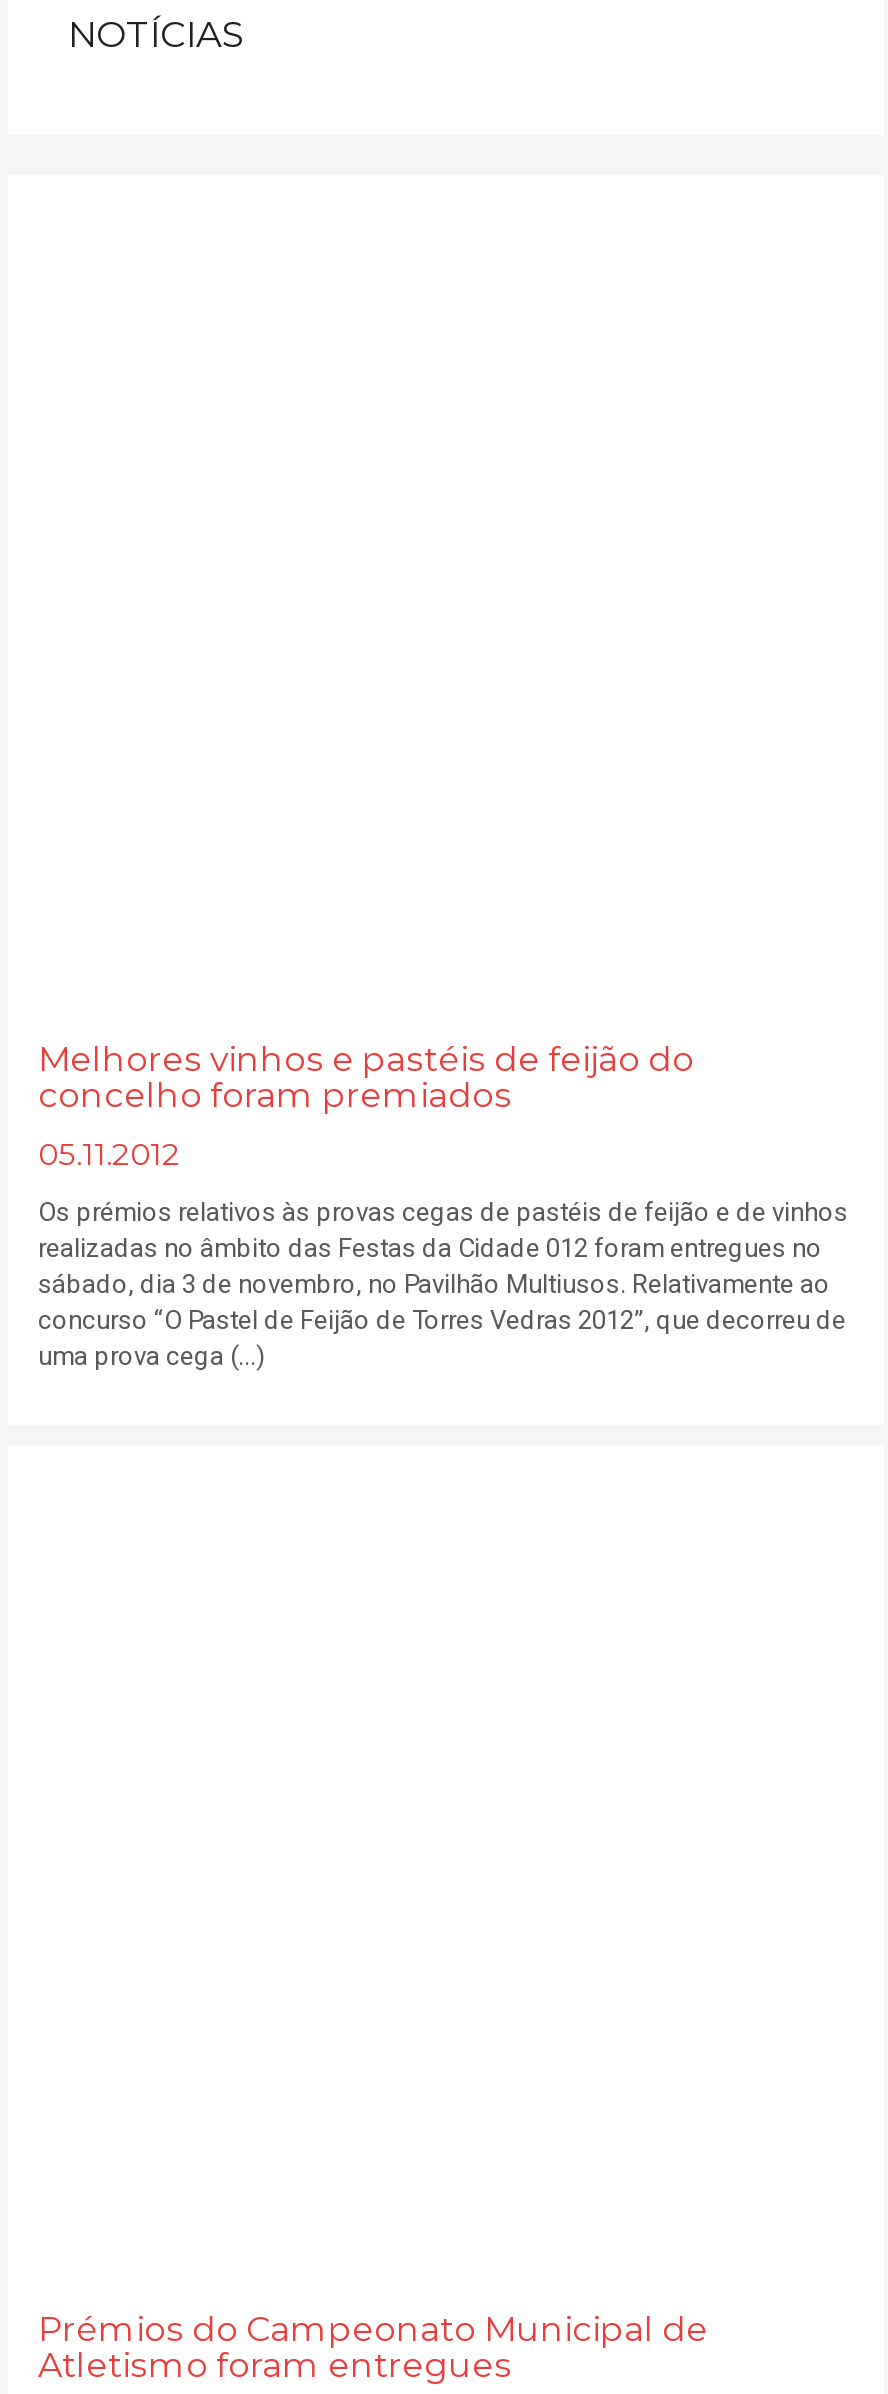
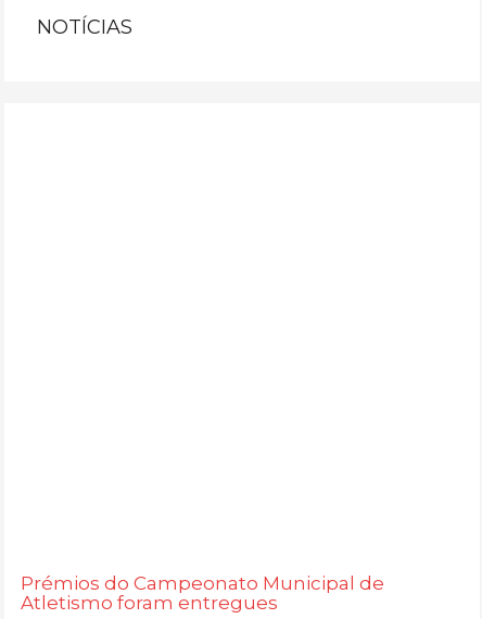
- Melhores vinhos e pastéis de feijão do
- concelho foram premiados
- 05.11.2012
- Os prémios relativos às provas cegas de pastéis de feijão e de vinhos
- realizadas no âmbito das Festas da Cidade 012 foram entregues no
- sábado, dia 3 de novembro, no Pavilhão Multiusos. Relativamente ao
- concurso “O Pastel de Feijão de Torres Vedras 2012”, que decorreu de
- uma prova cega (...)
